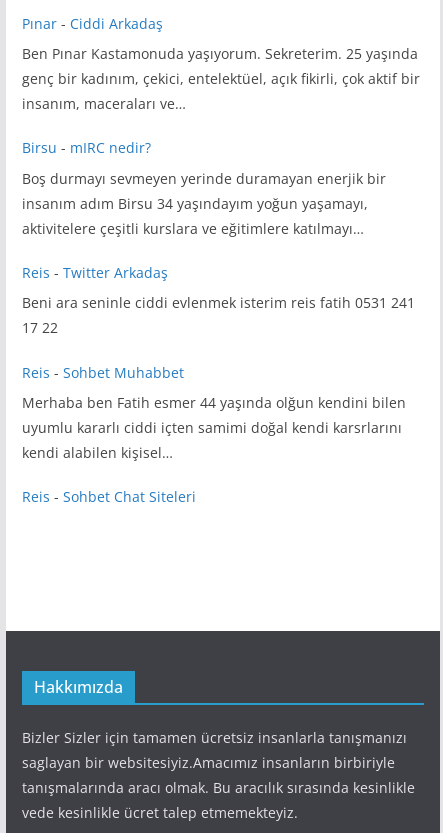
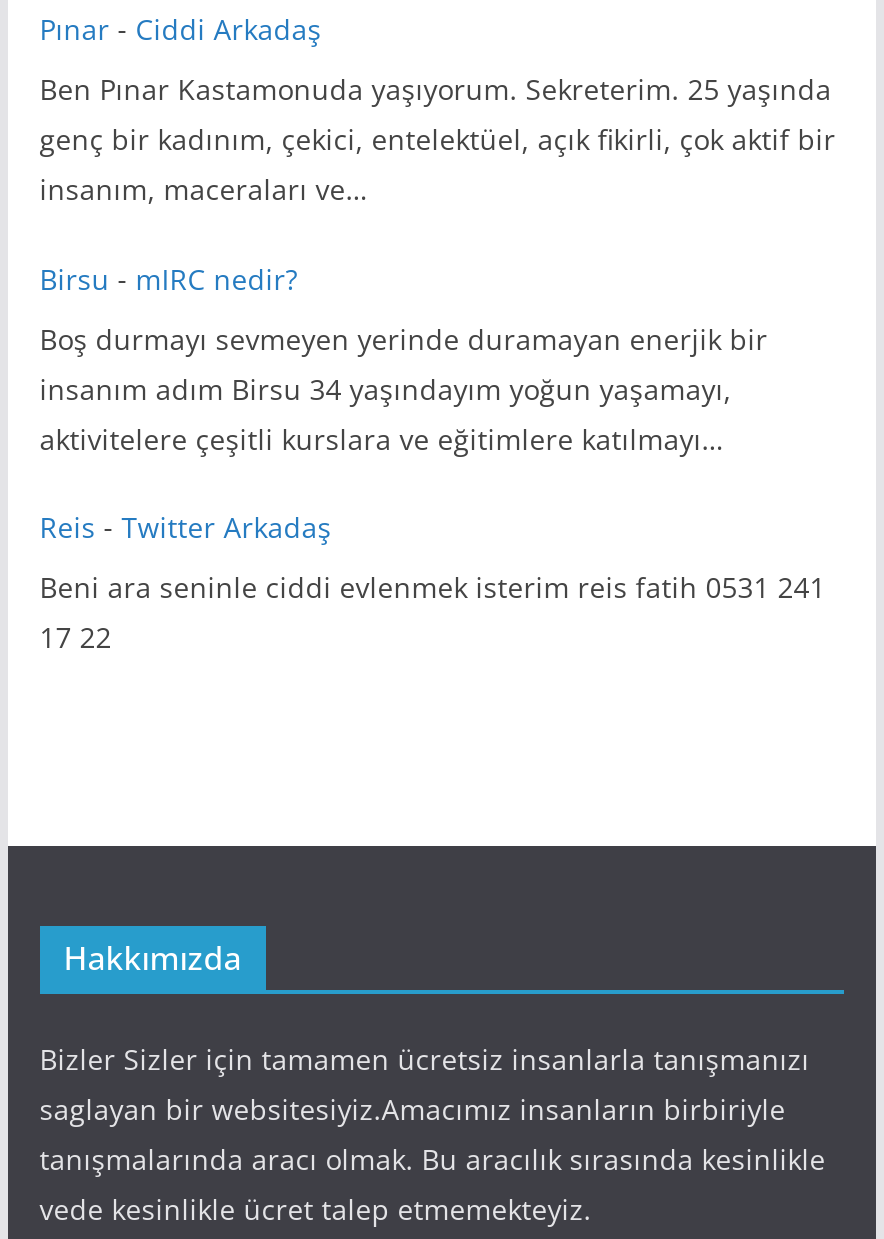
- Reis - Sohbet Muhabbet
- Merhaba ben Fatih esmer 44 yaşında olğun kendini bilen
- uyumlu kararlı ciddi içten samimi doğal kendi karsrlarını
- kendi alabilen kişisel…
- Reis - Sohbet Chat Siteleri
